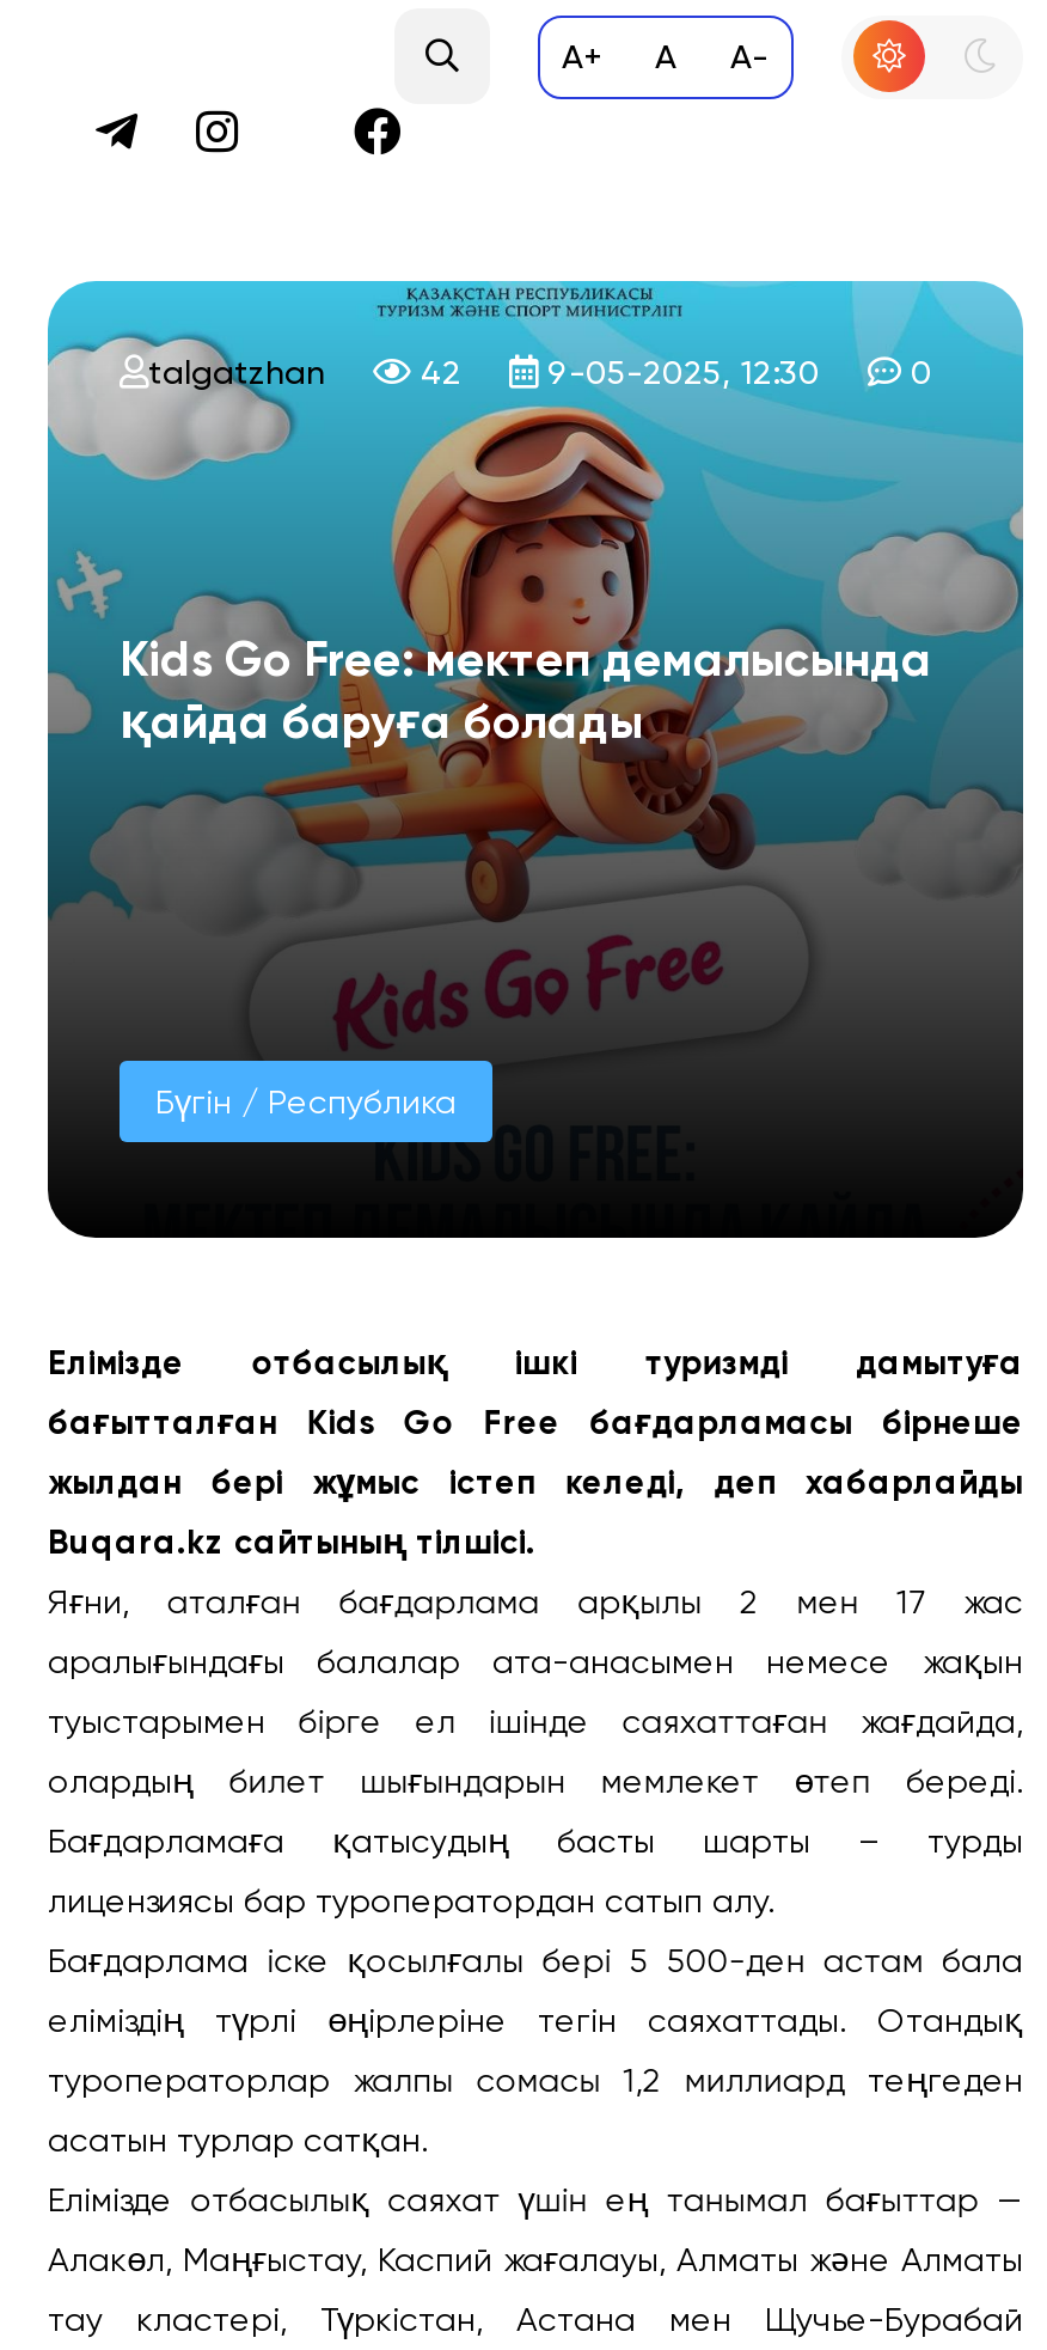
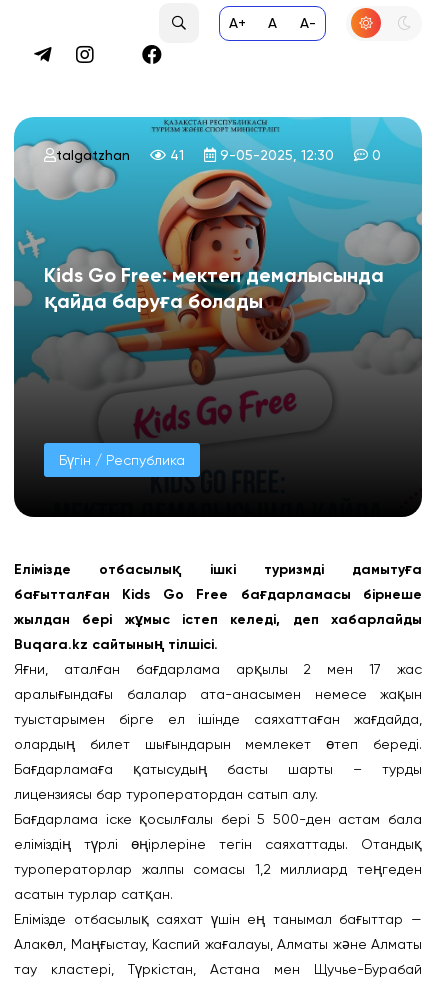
- 42 9-05-2025, 12:30
+ 41 9-05-2025, 12:30
